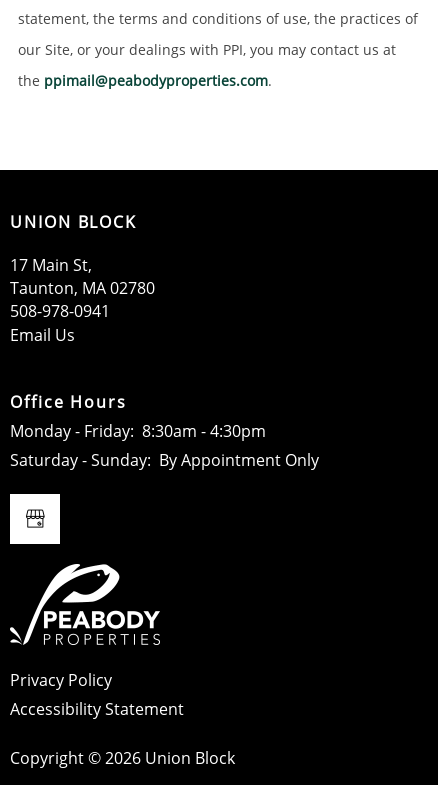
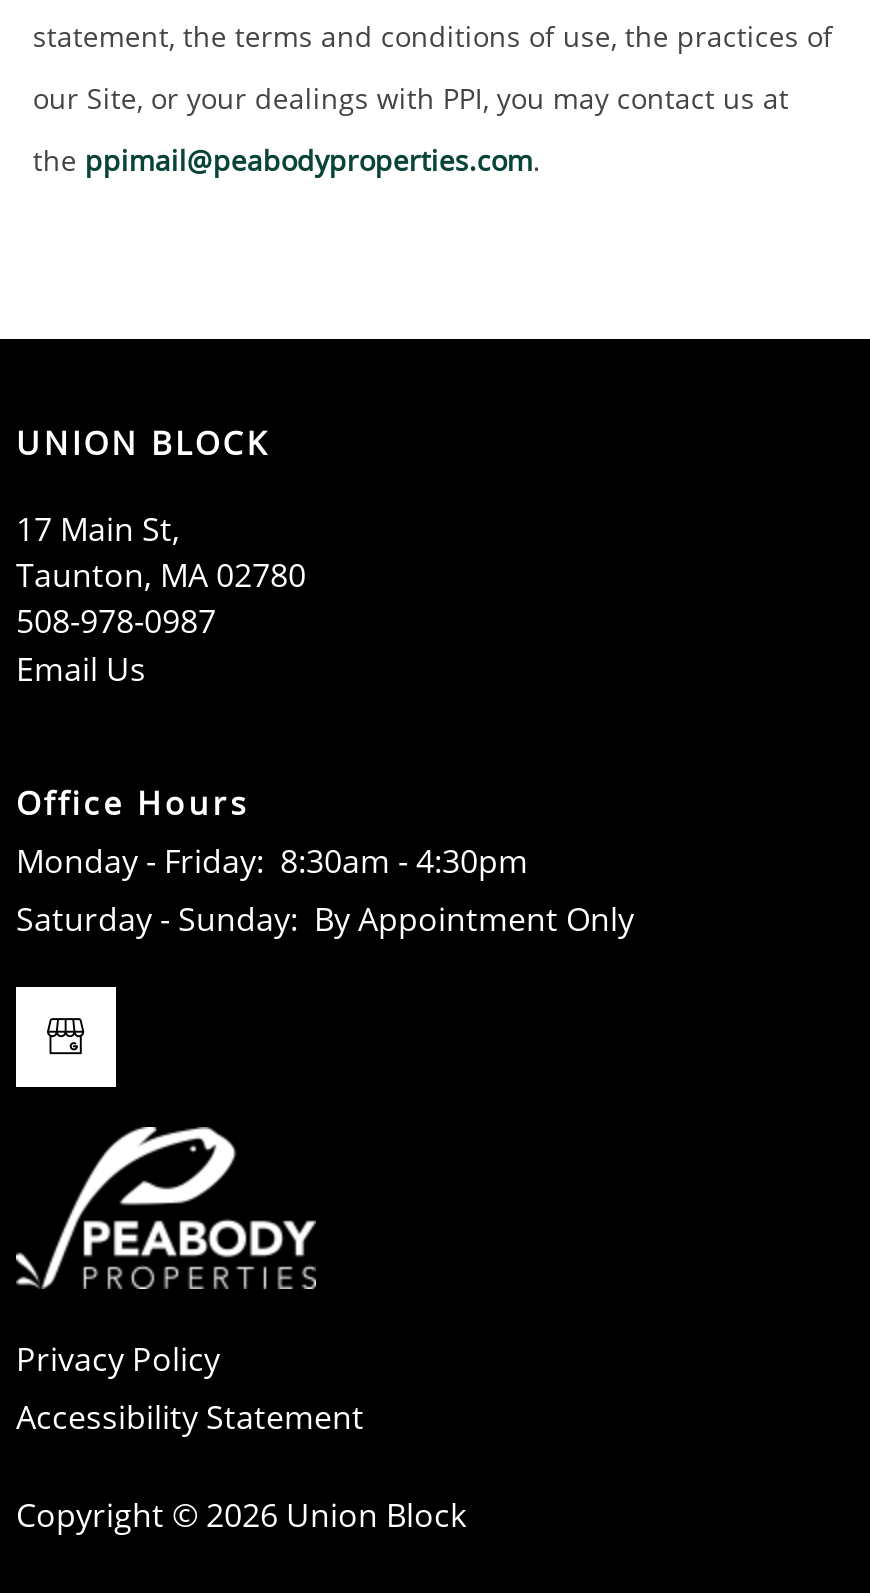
- 508-978-0941
+ 508-978-0987
